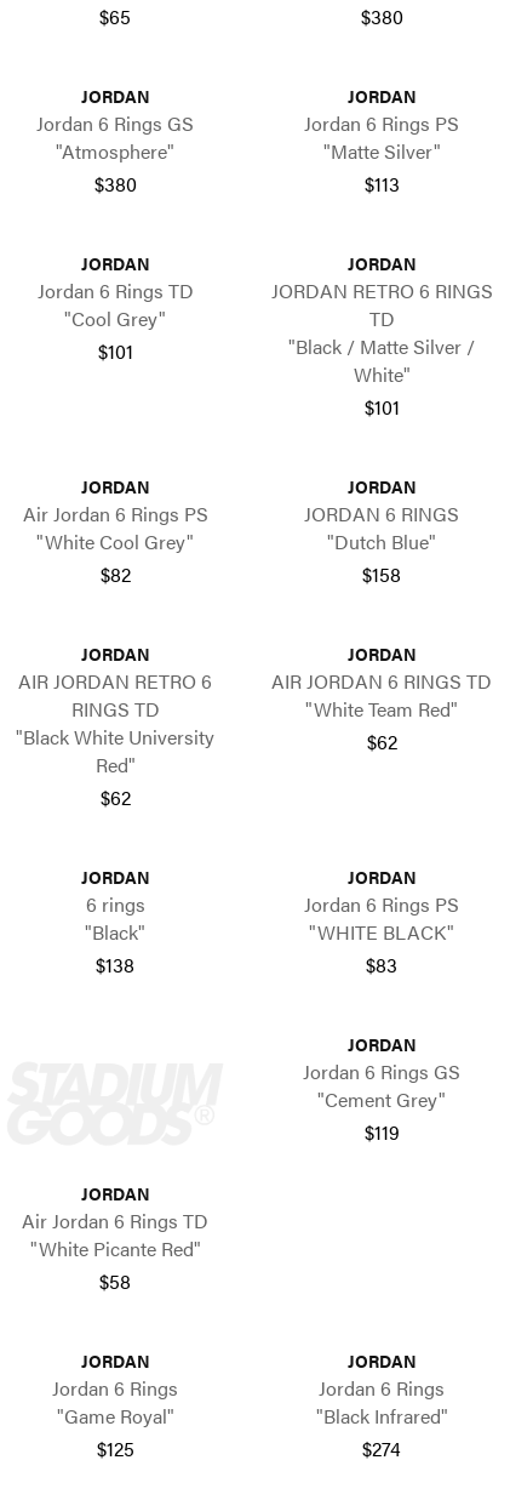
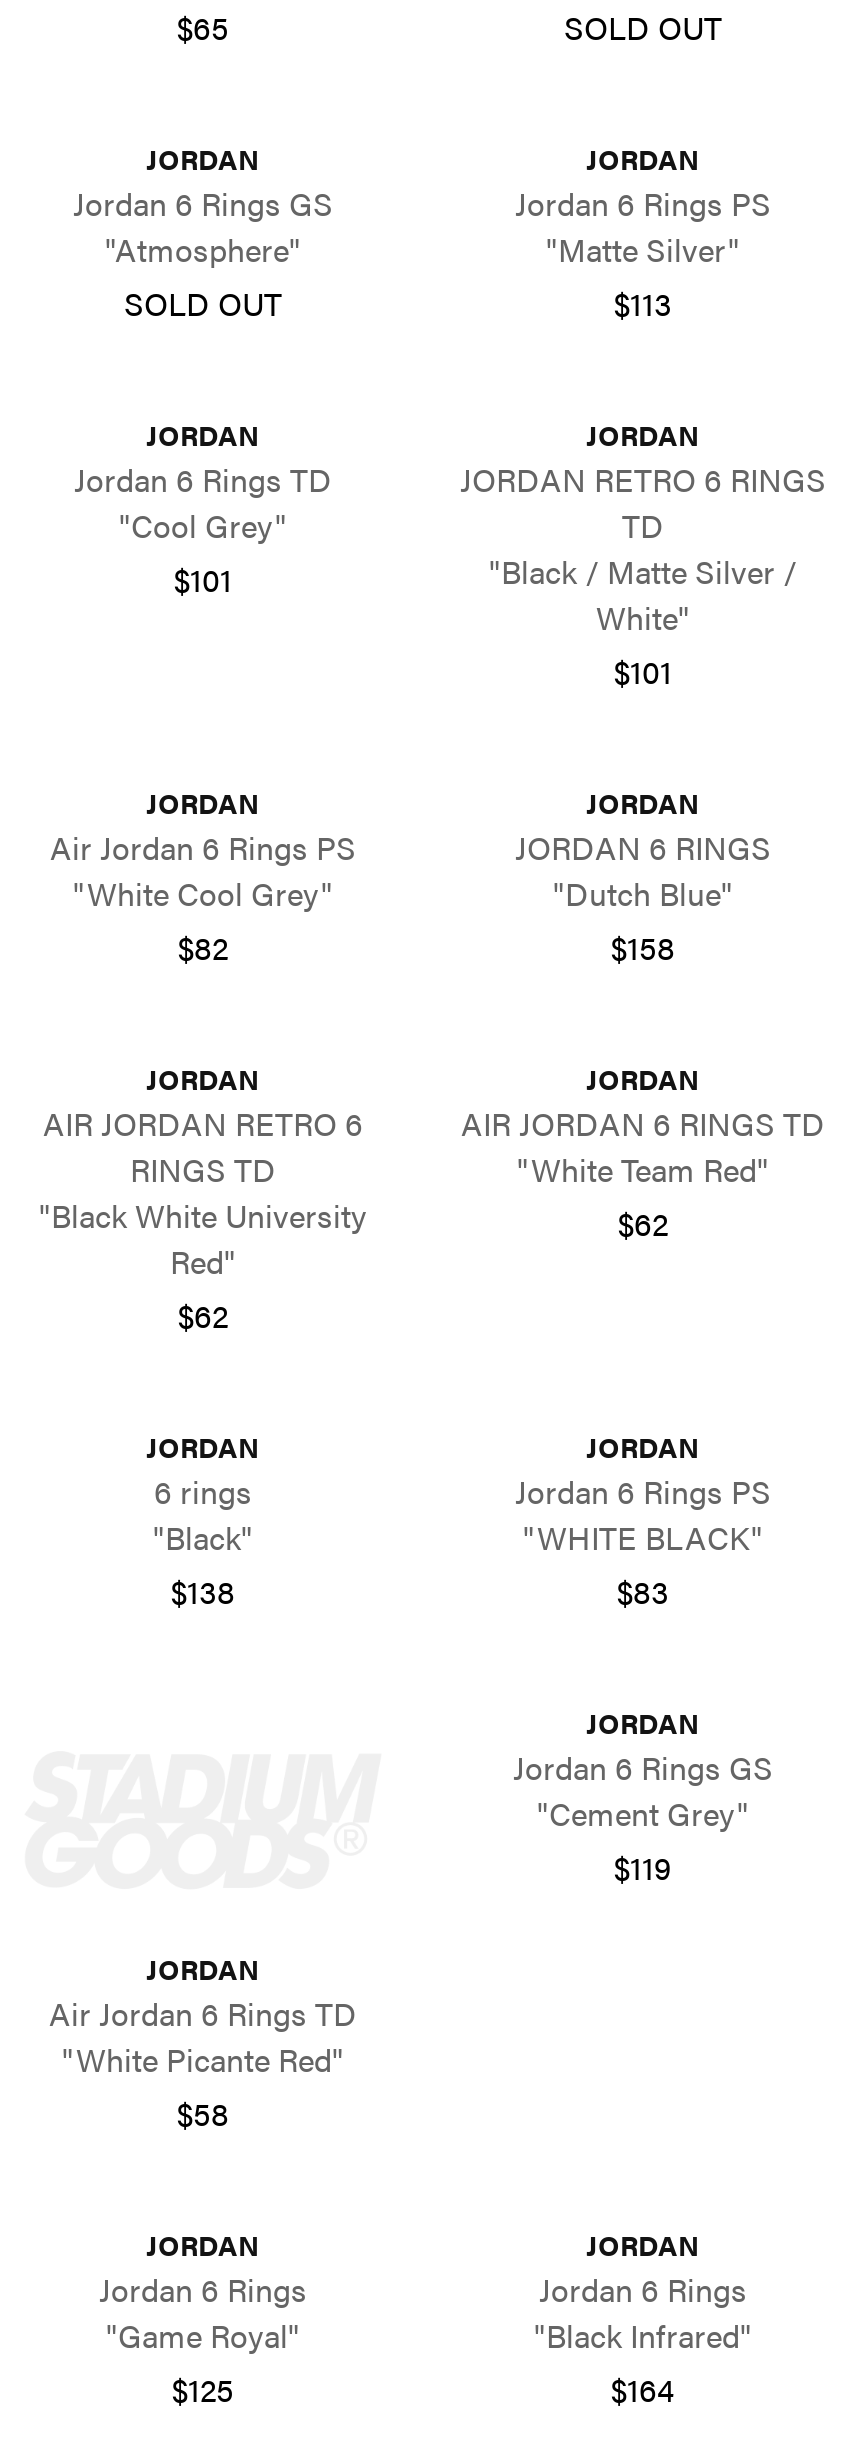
- $380
+ SOLD OUT

- $380
+ SOLD OUT

- $274
+ $164
